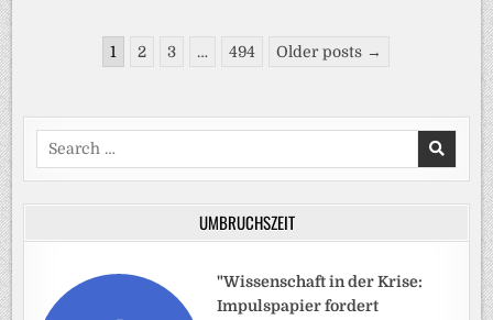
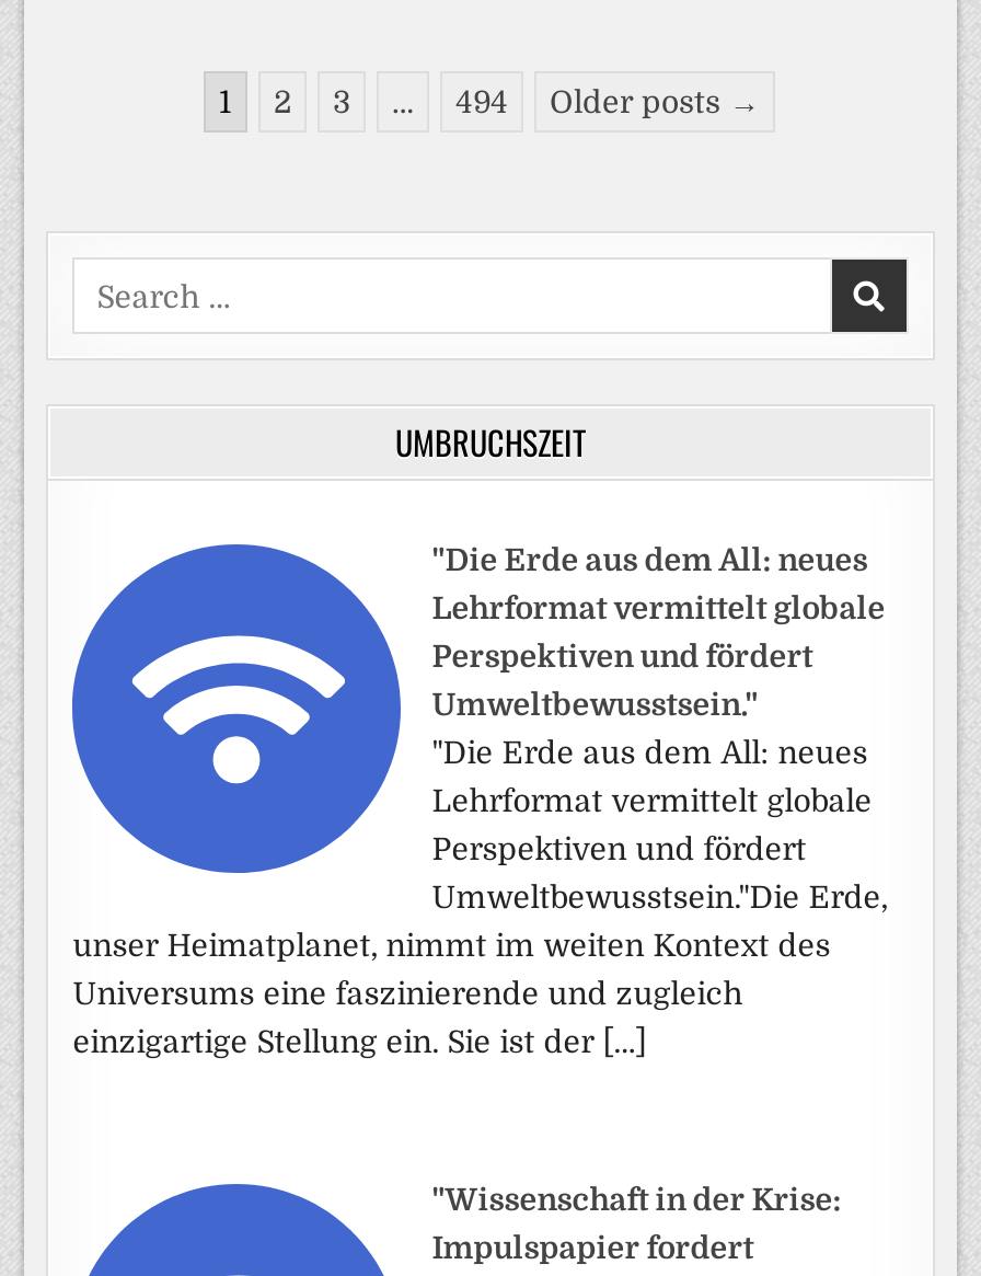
+ [image]
+ "Die Erde aus dem All: neues
+ Lehrformat vermittelt globale
+ Perspektiven und fördert
+ Umweltbewusstsein."
+ "Die Erde aus dem All: neues
+ Lehrformat vermittelt globale
+ Perspektiven und fördert
+ Umweltbewusstsein."Die Erde,
+ unser Heimatplanet, nimmt im weiten Kontext des
+ Universums eine faszinierende und zugleich
+ einzigartige Stellung ein. Sie ist der […]
